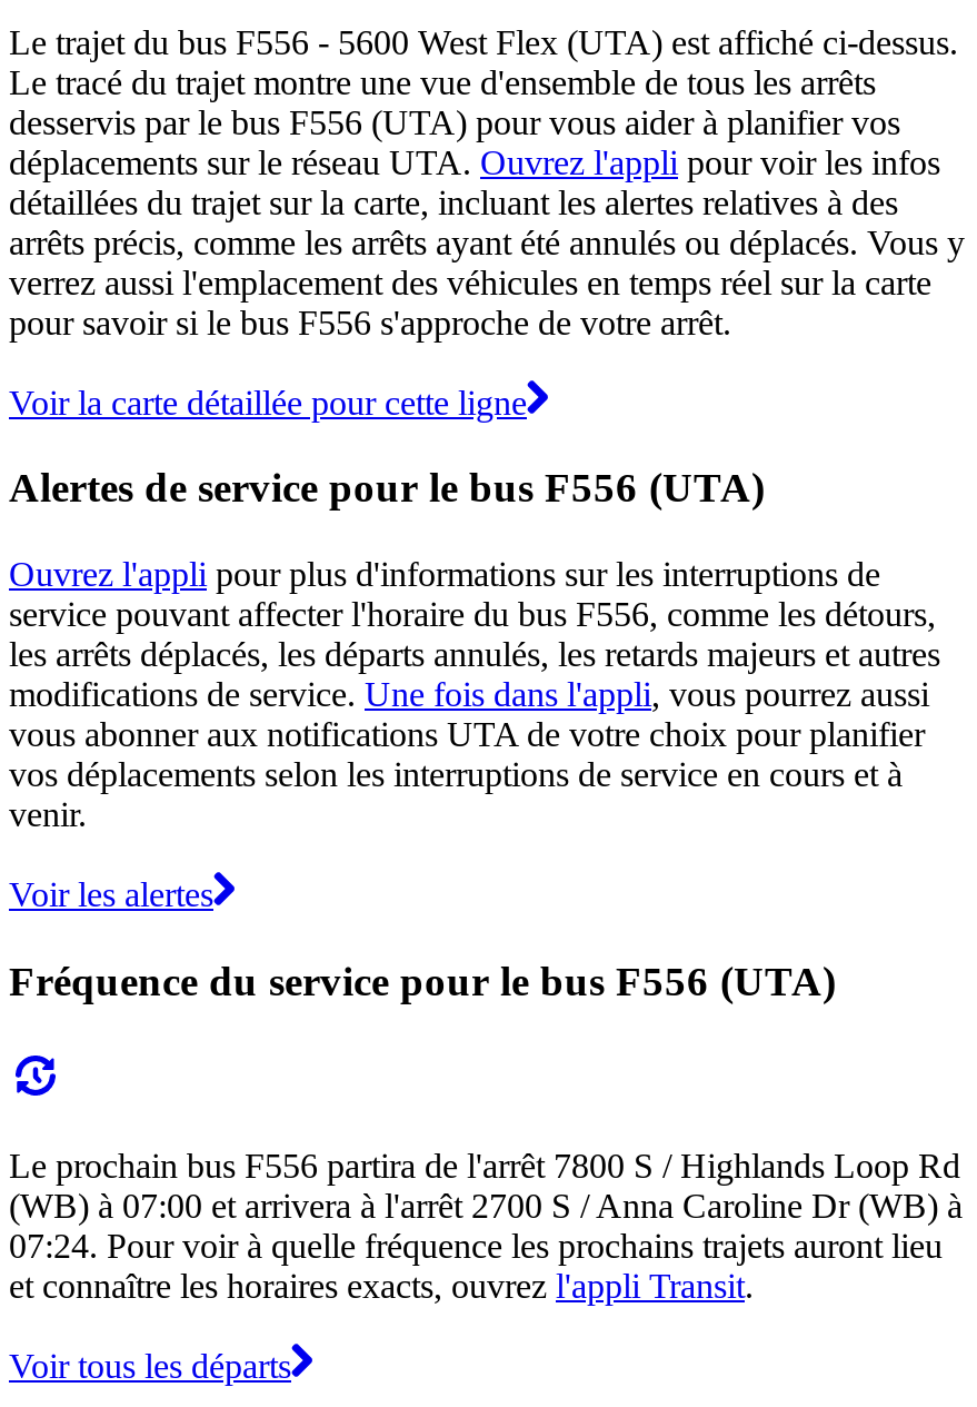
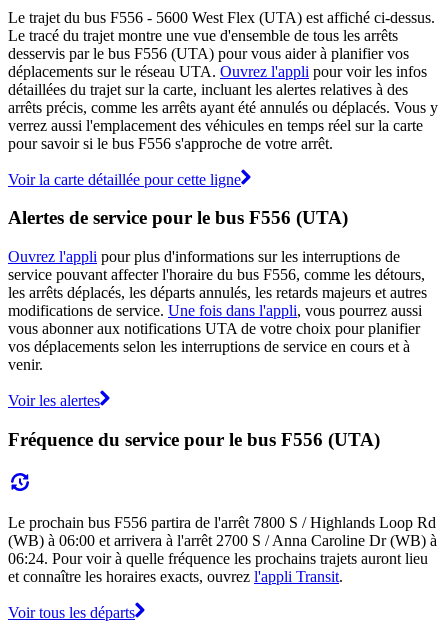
- (WB) à 07:00 et arrivera à l'arrêt 2700 S / Anna Caroline Dr (WB) à
+ (WB) à 06:00 et arrivera à l'arrêt 2700 S / Anna Caroline Dr (WB) à

- 07:24. Pour voir à quelle fréquence les prochains trajets auront lieu
+ 06:24. Pour voir à quelle fréquence les prochains trajets auront lieu
